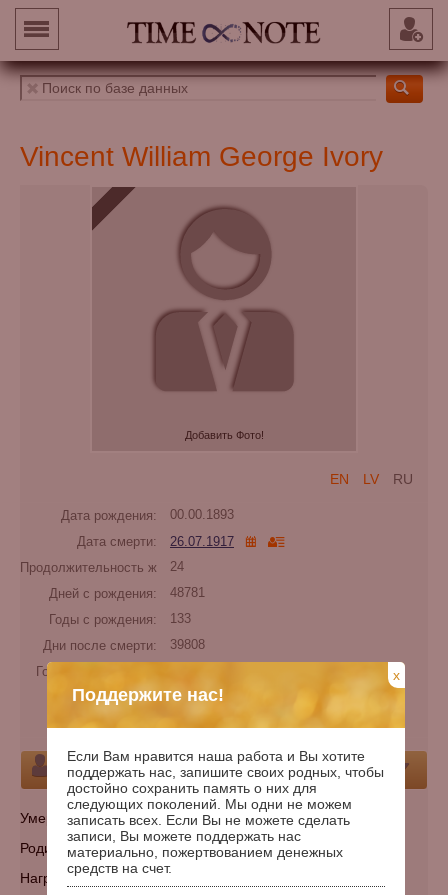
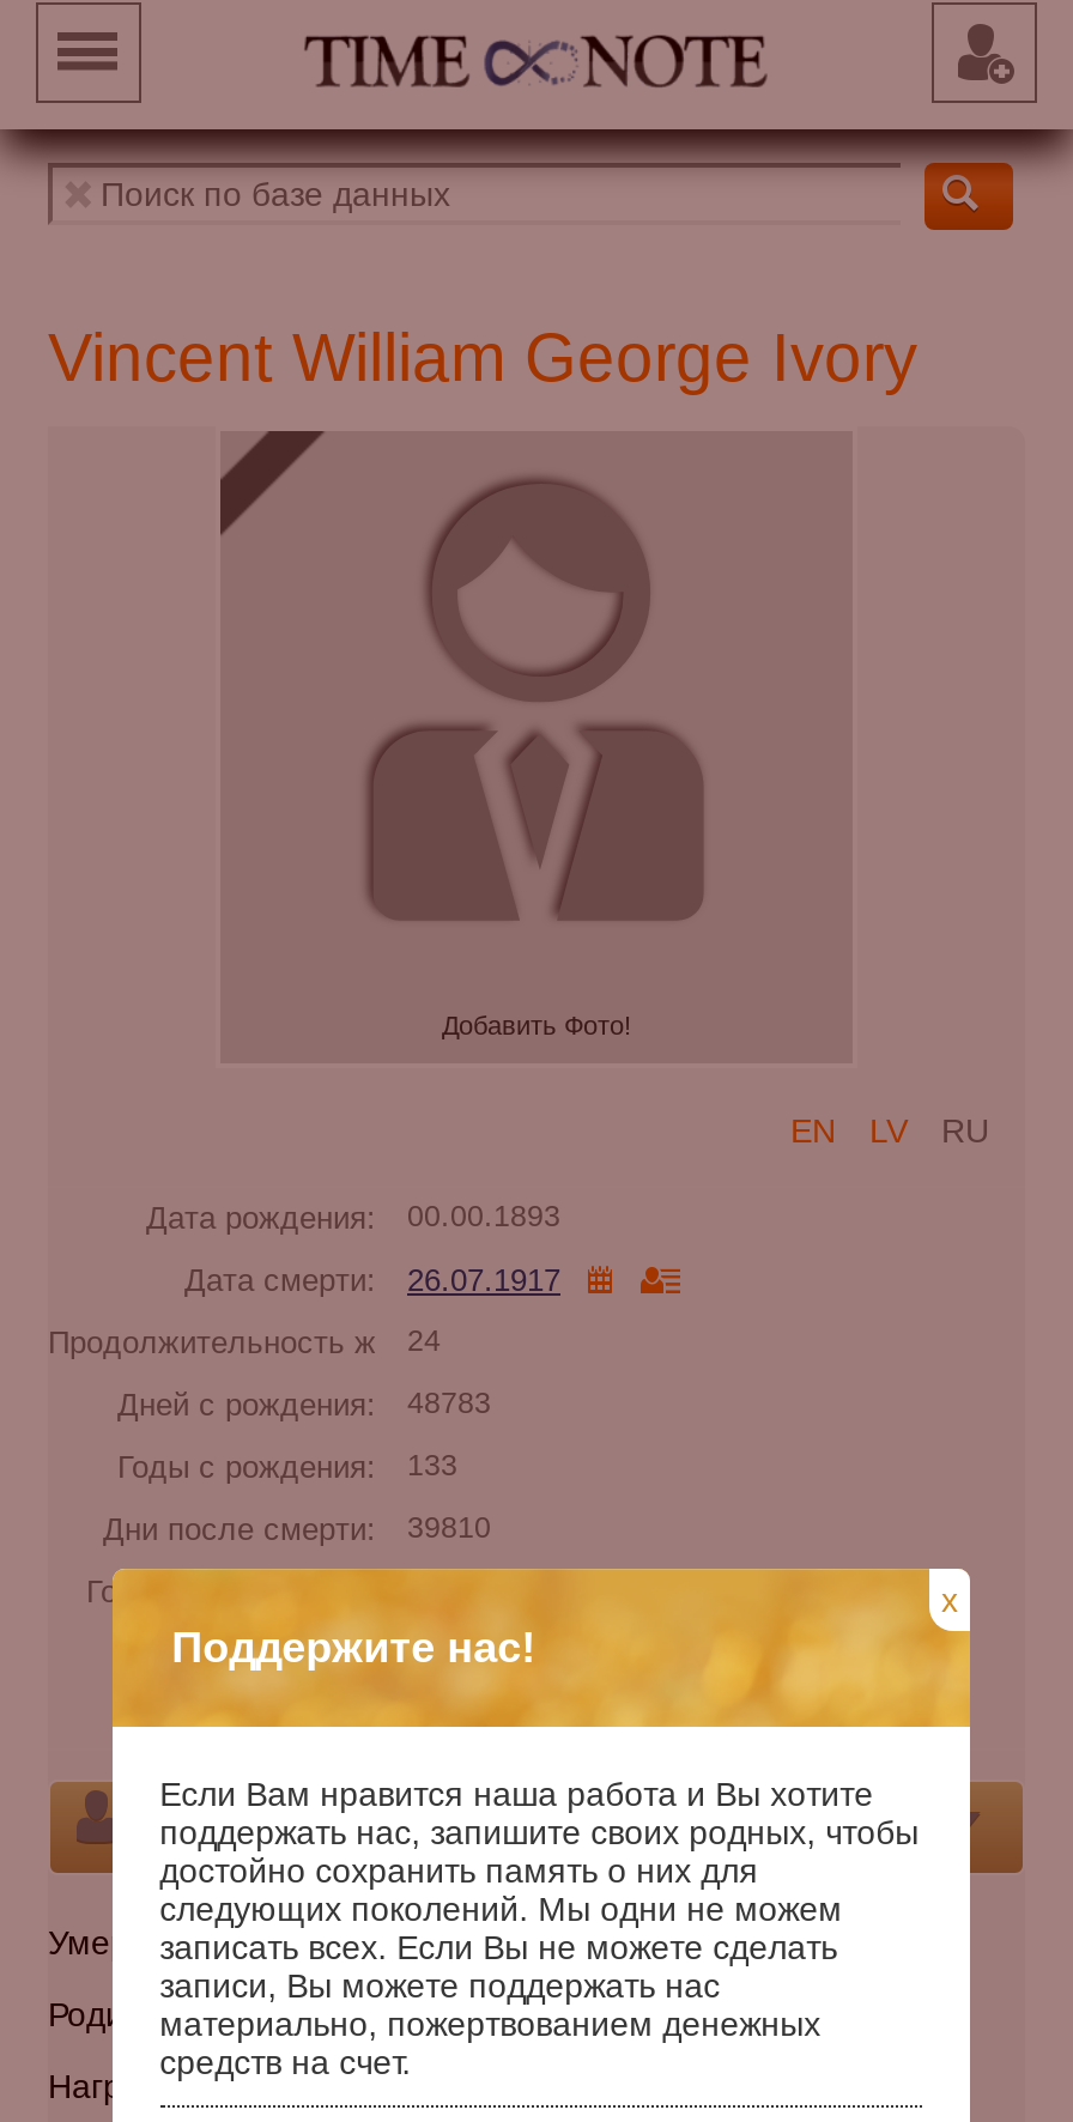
- Дней с рождения: 48781
+ Дней с рождения: 48783

- Дни после смерти: 39808
+ Дни после смерти: 39810
